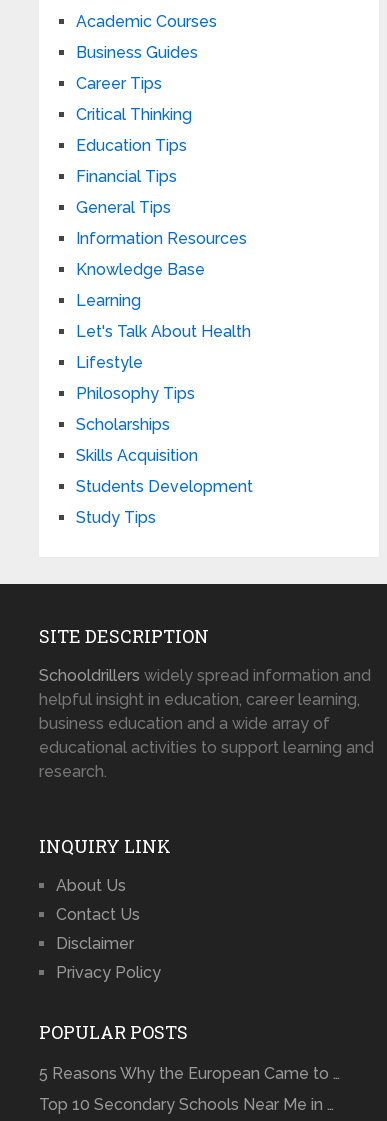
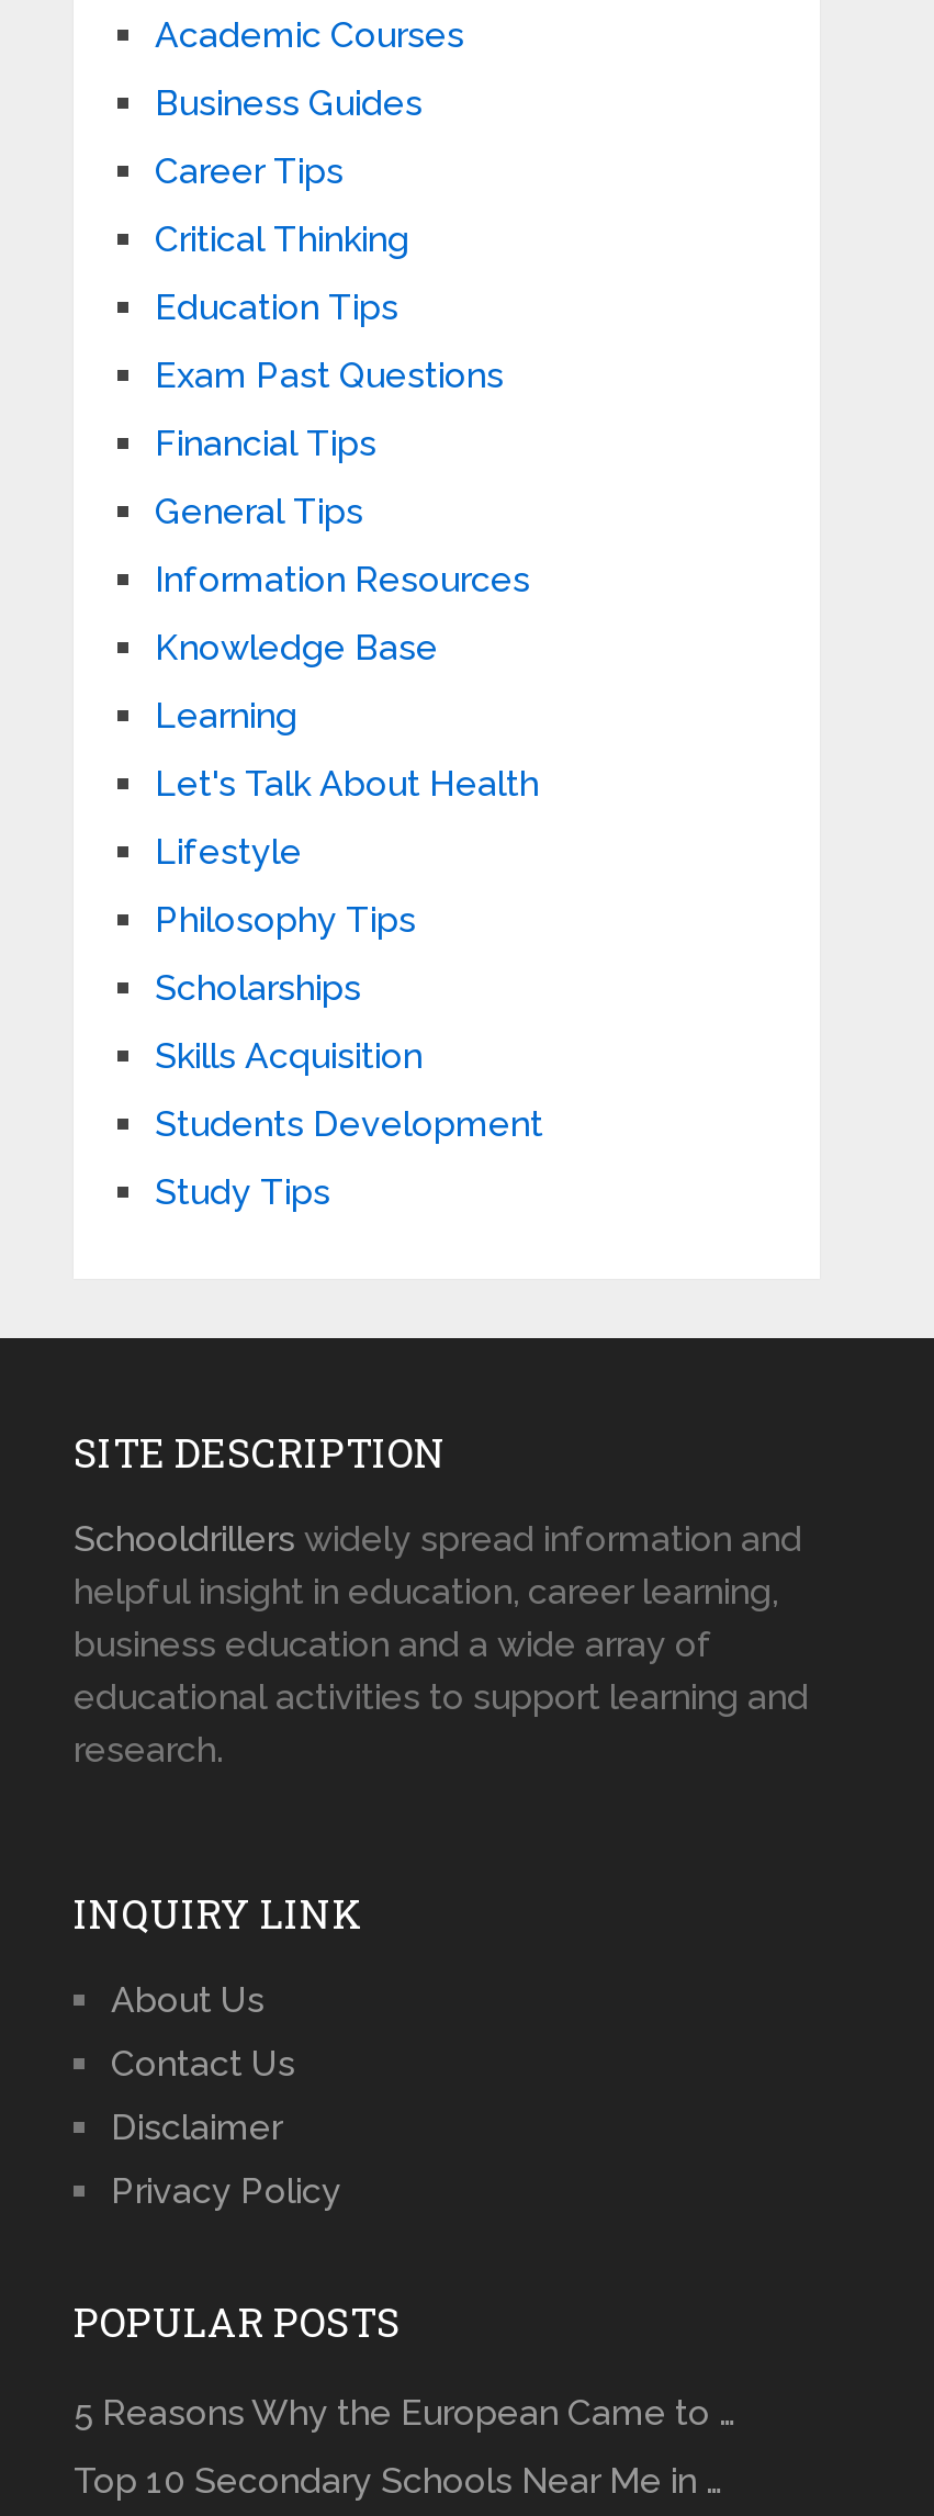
+ Exam Past Questions
